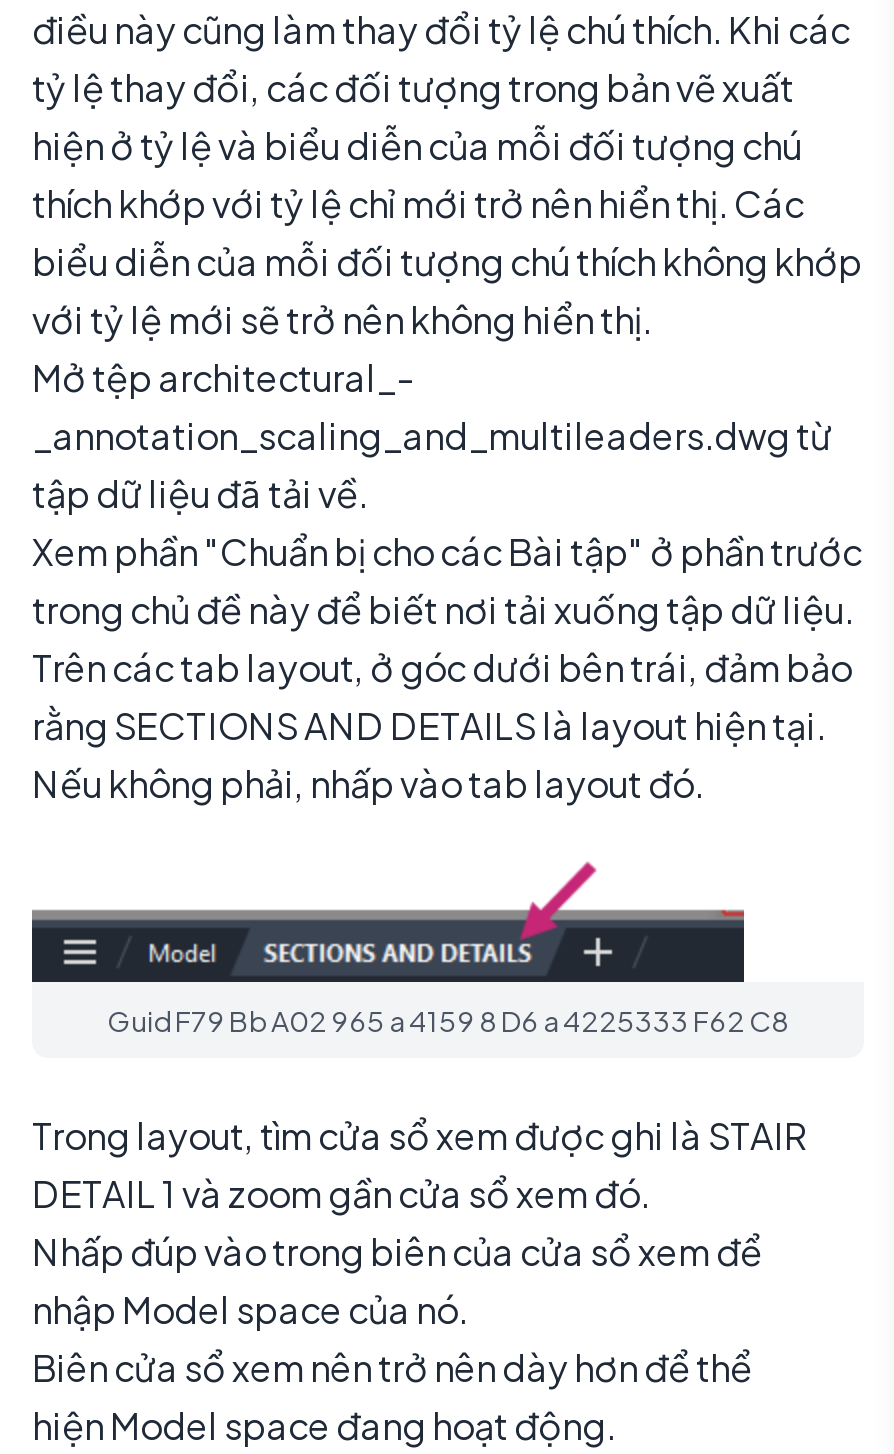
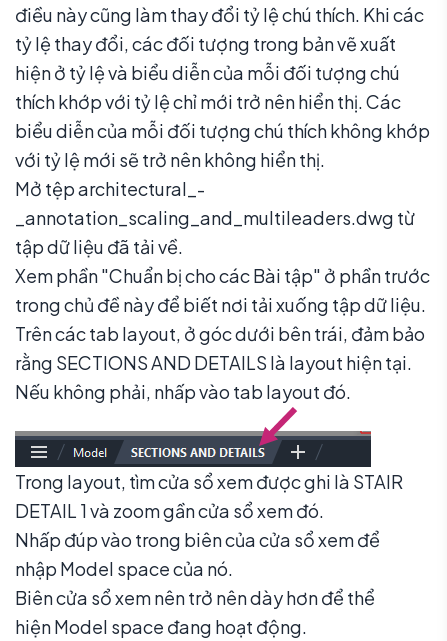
- [image]
+ [image]

- Guid F79 Bb A02 965 a 4159 8 D6 a 4225333 F62 C8
